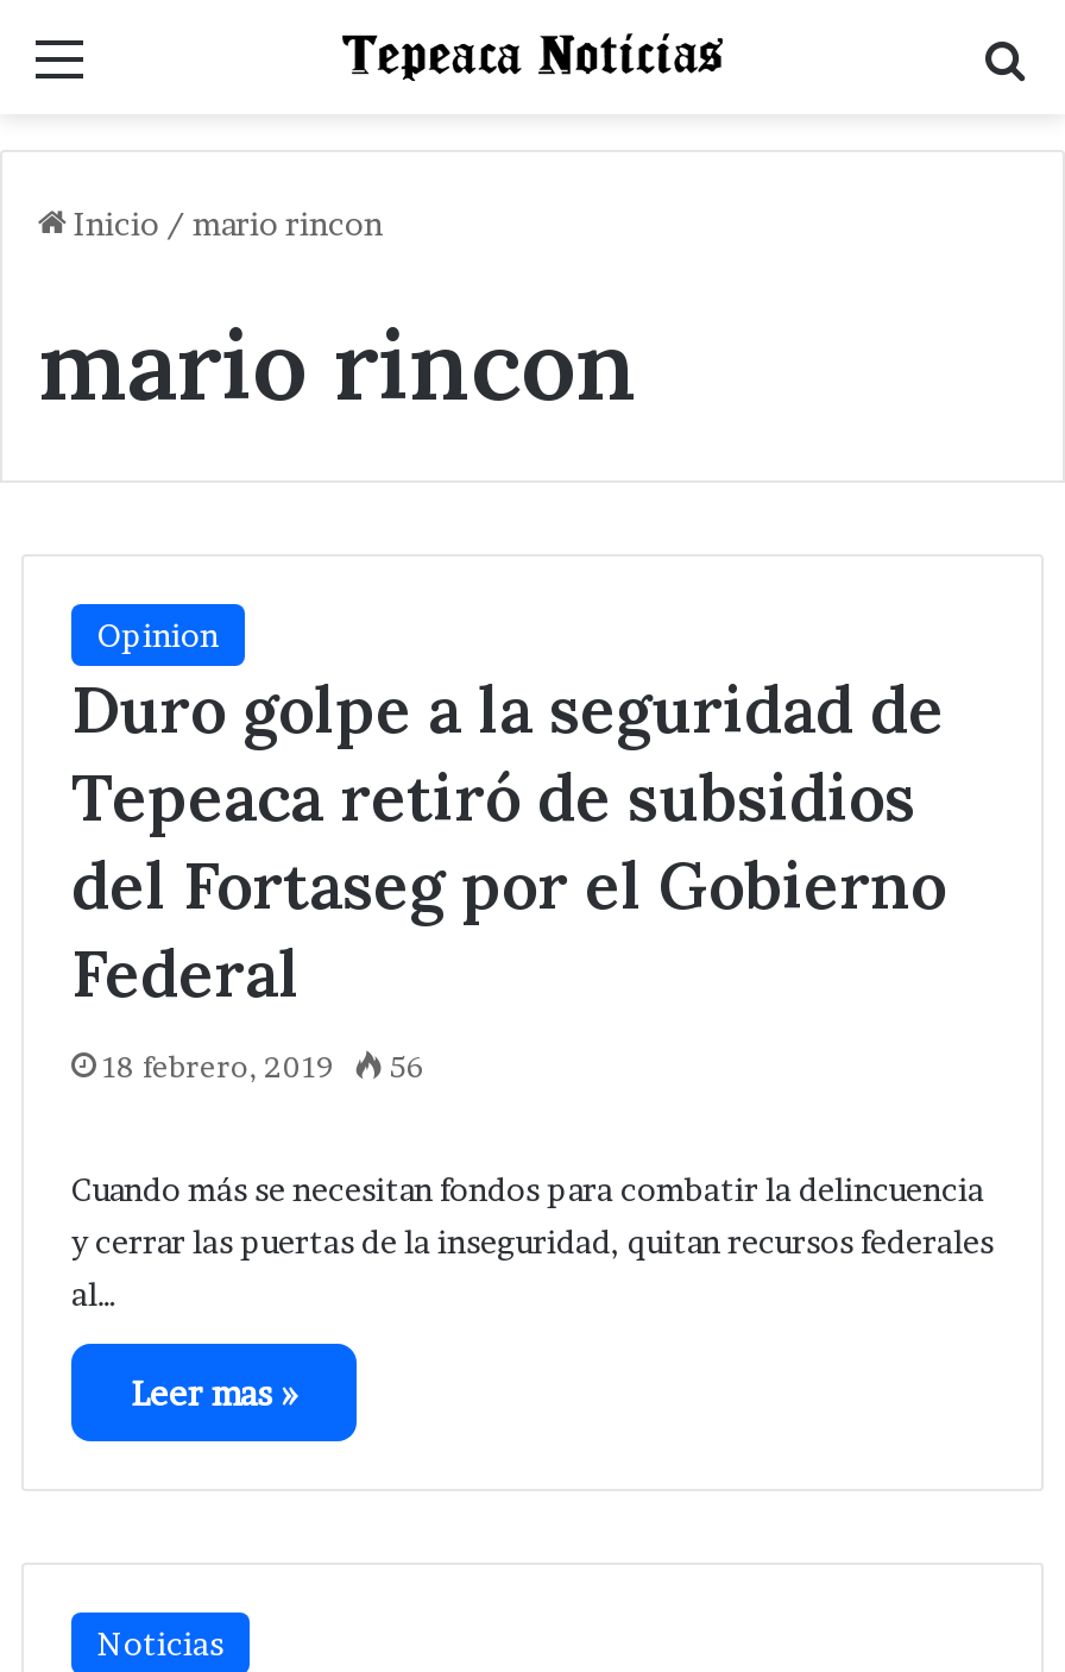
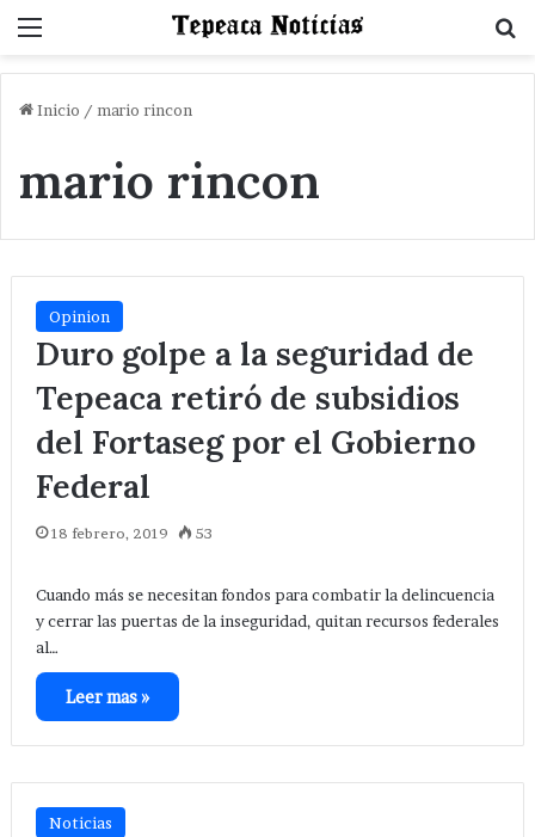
- 18 febrero, 2019 56
+ 18 febrero, 2019 53
